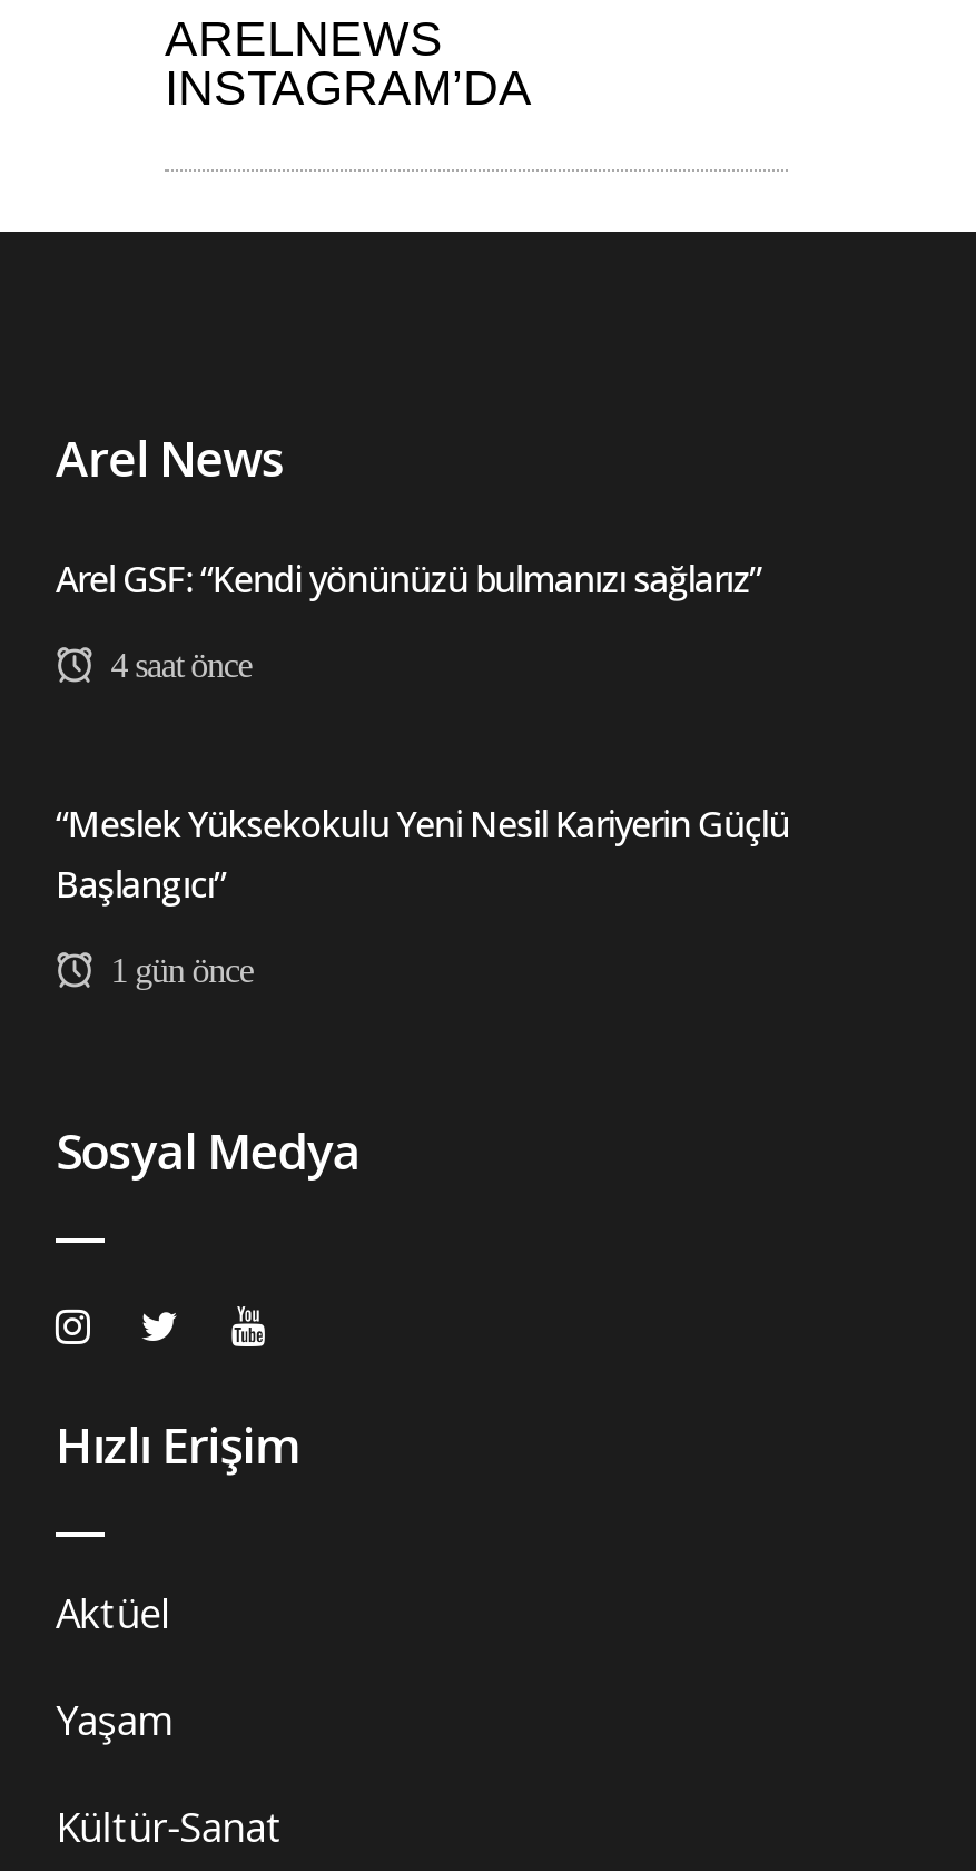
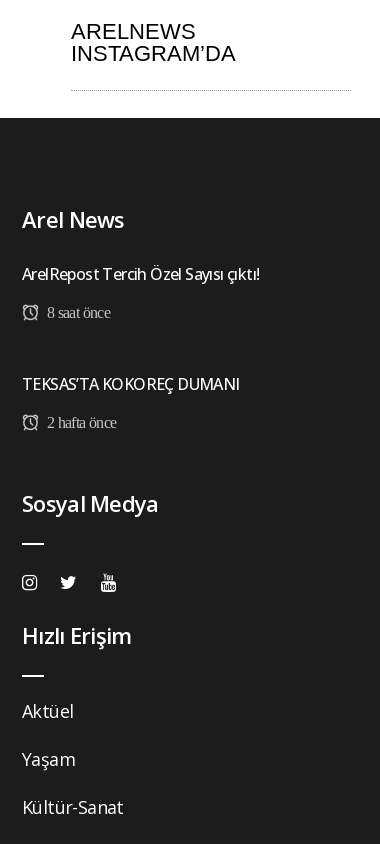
- Arel GSF: “Kendi yönünüzü bulmanızı sağlarız”
+ ArelRepost Tercih Özel Sayısı çıktı!

- 4 saat önce
+ 8 saat önce

- “Meslek Yüksekokulu Yeni Nesil Kariyerin Güçlü
- Başlangıcı”
+ TEKSAS’TA KOKOREÇ DUMANI

- 1 gün önce
+ 2 hafta önce
